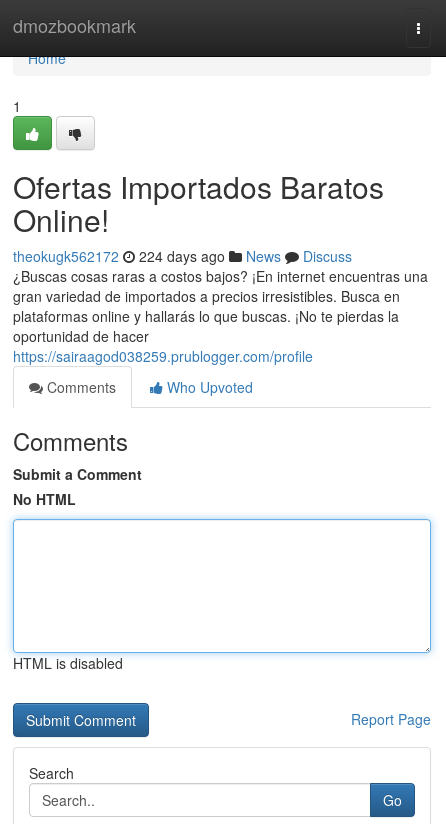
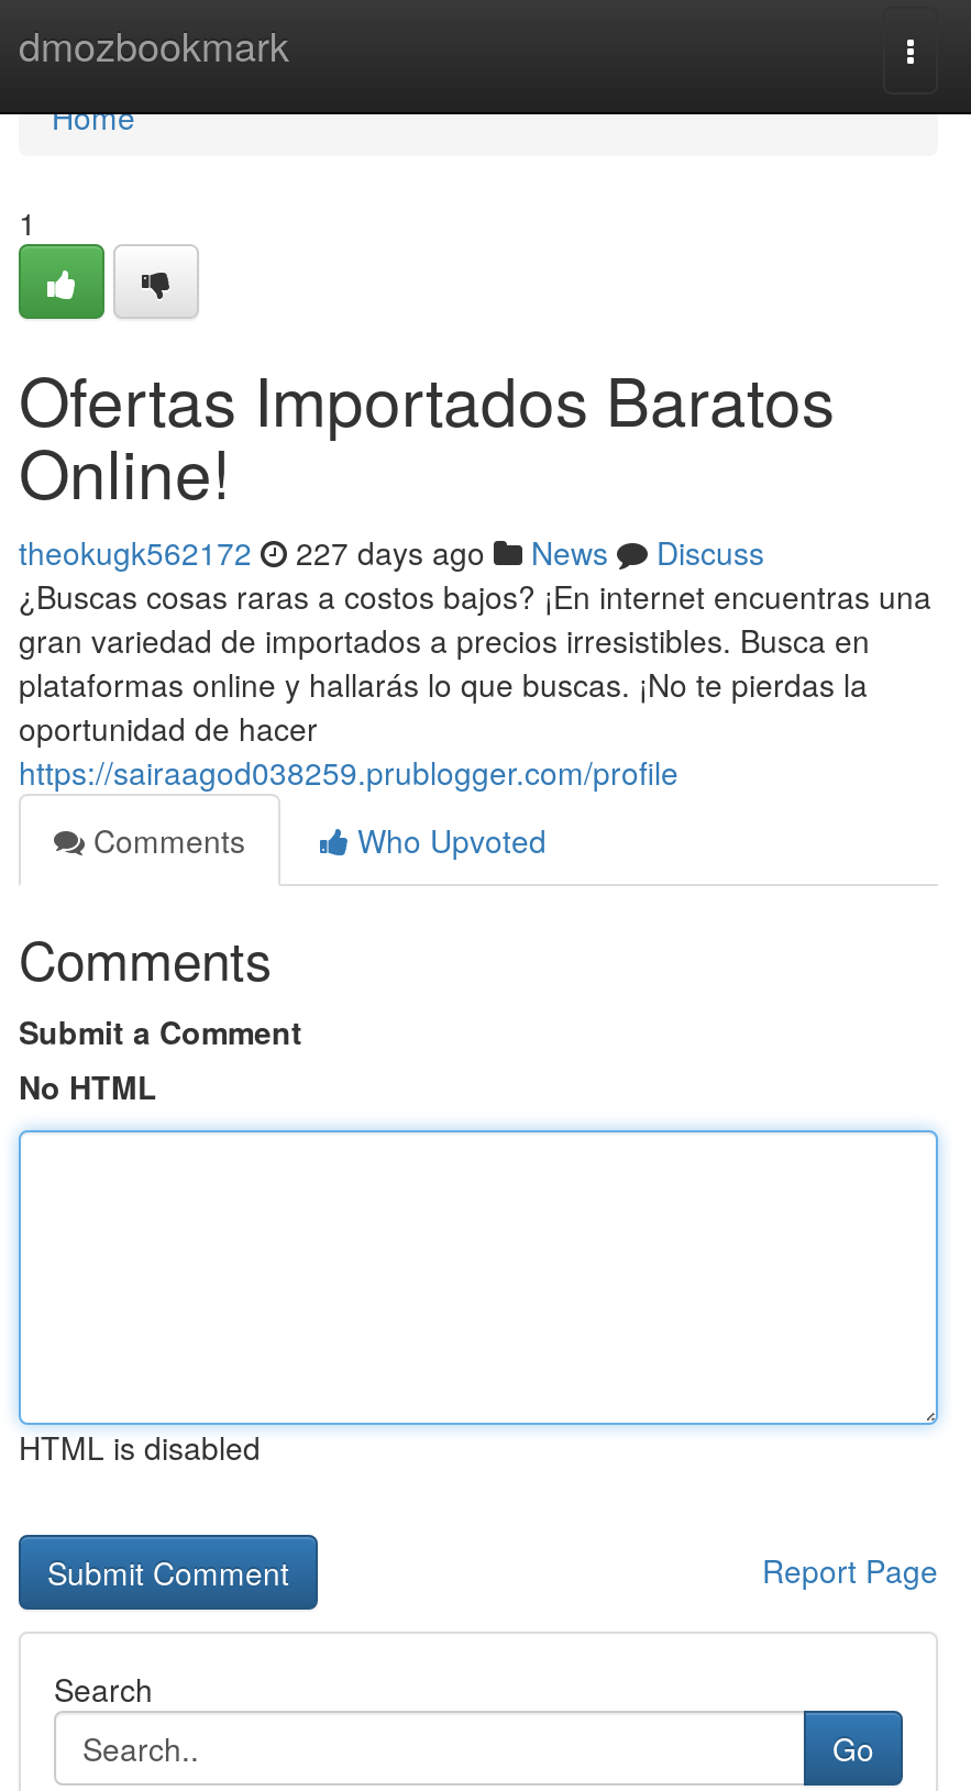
- theokugk562172 224 days ago News Discuss
+ theokugk562172 227 days ago News Discuss
